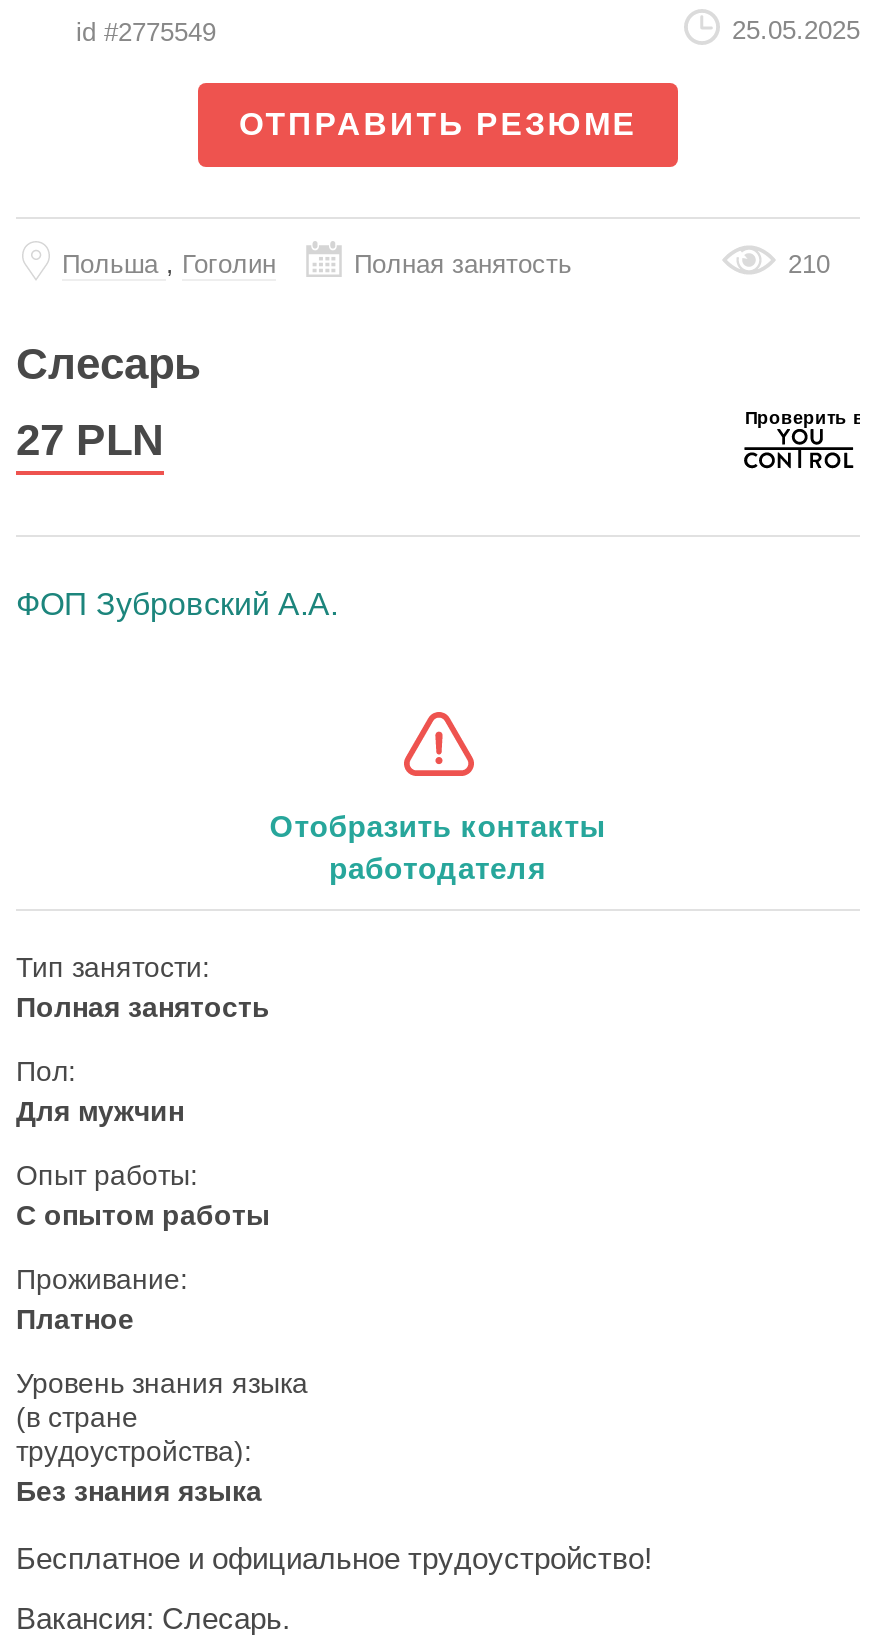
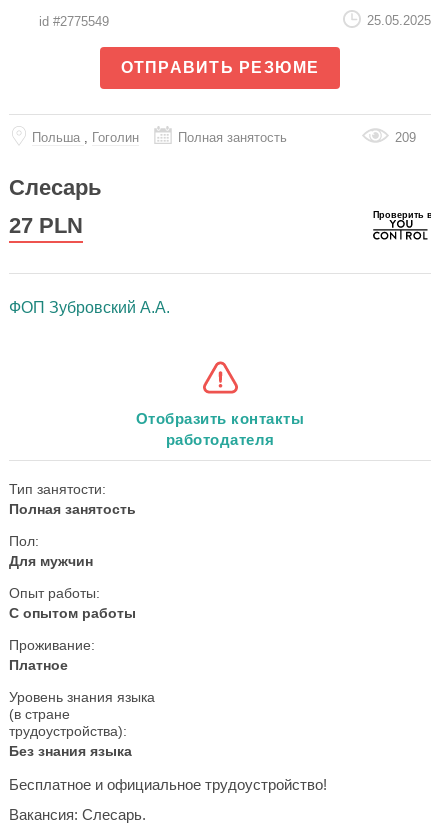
- 210
+ 209
